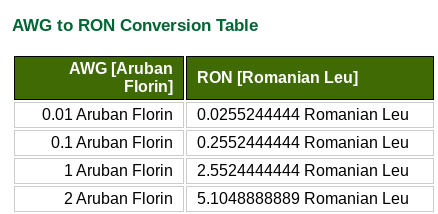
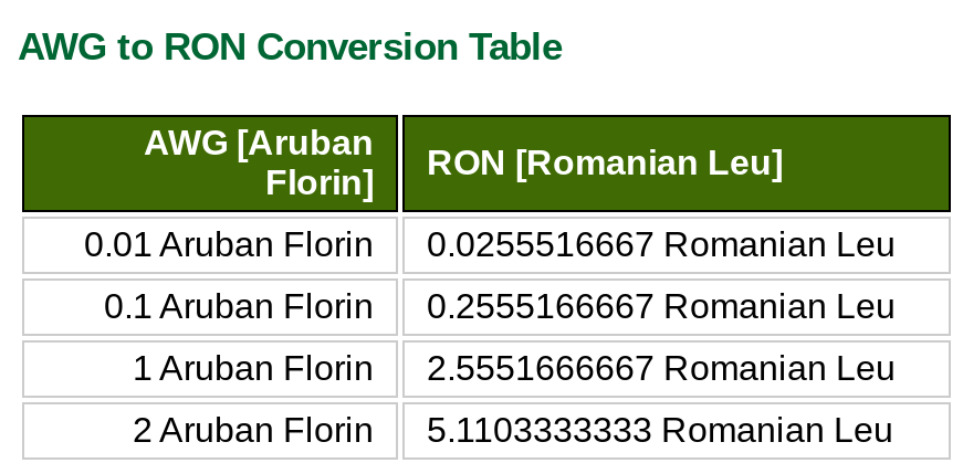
- 0.01 Aruban Florin 0.0255244444 Romanian Leu
+ 0.01 Aruban Florin 0.0255516667 Romanian Leu

- 0.1 Aruban Florin 0.2552444444 Romanian Leu
+ 0.1 Aruban Florin 0.2555166667 Romanian Leu

- 1 Aruban Florin 2.5524444444 Romanian Leu
+ 1 Aruban Florin 2.5551666667 Romanian Leu

- 2 Aruban Florin 5.1048888889 Romanian Leu
+ 2 Aruban Florin 5.1103333333 Romanian Leu
